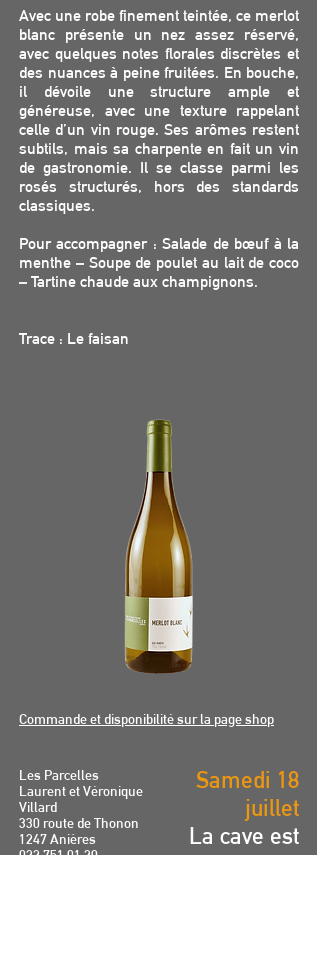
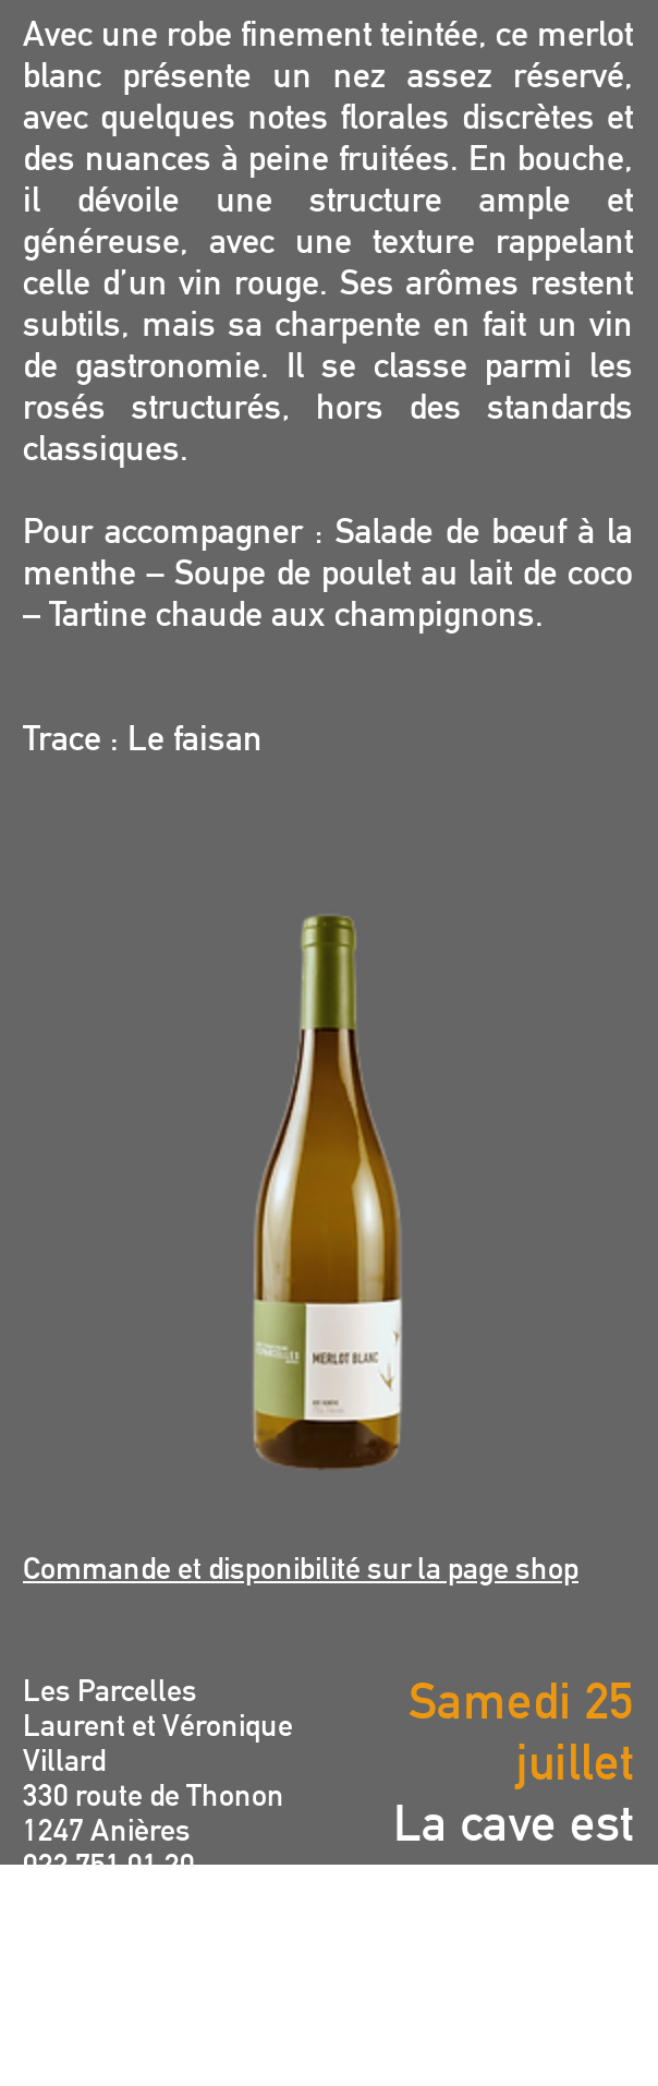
- Samedi 18
+ Samedi 25
